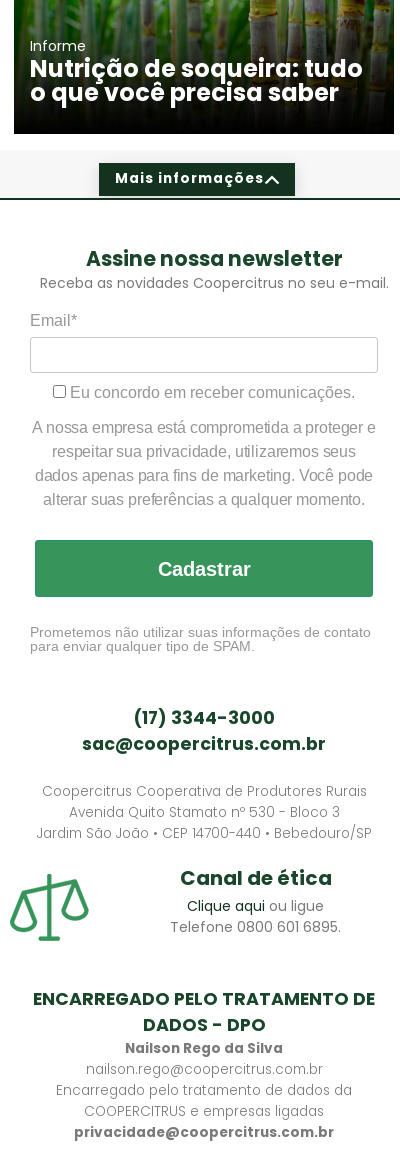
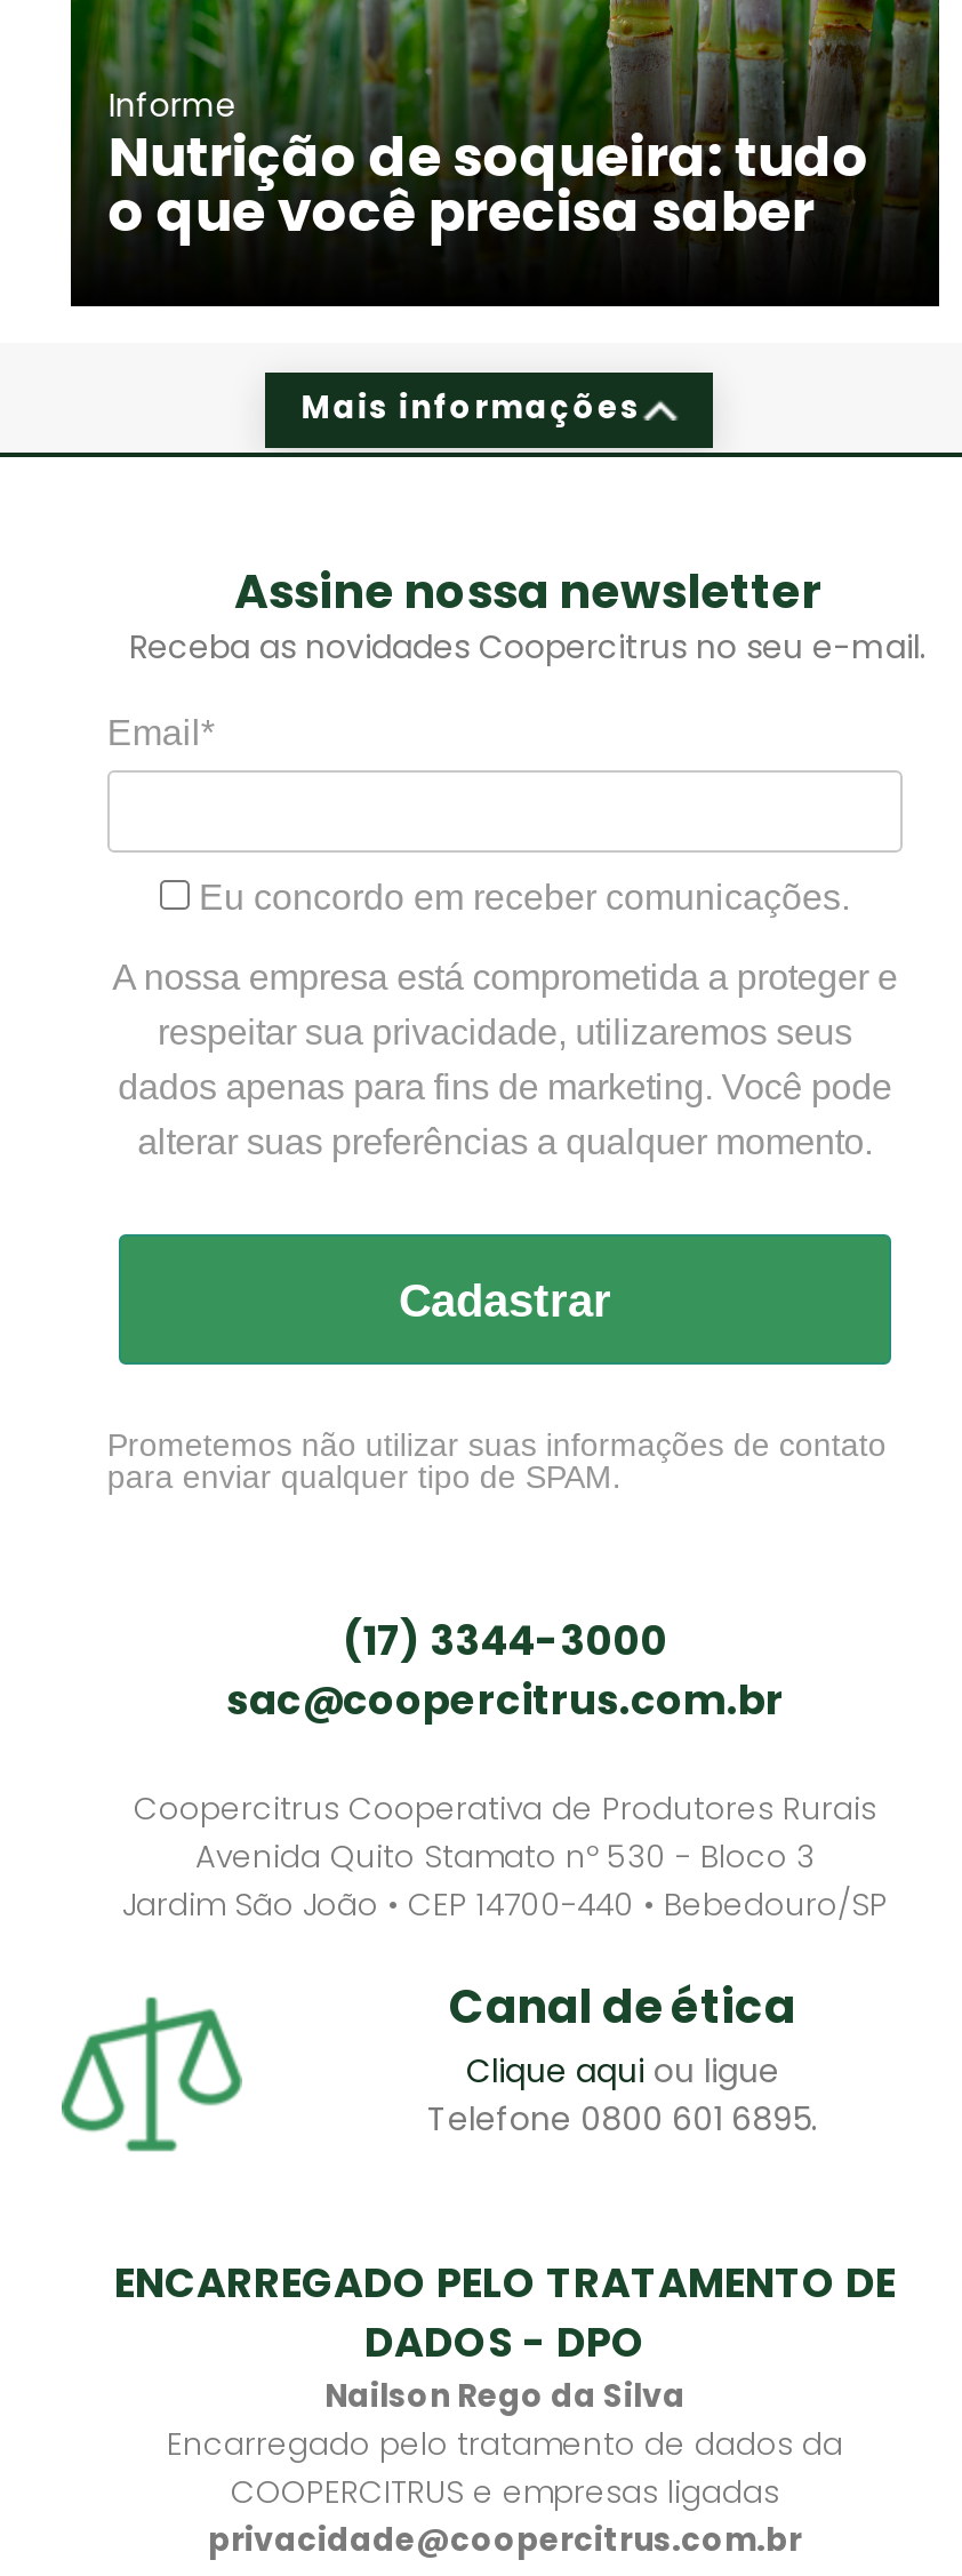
- nailson.rego@coopercitrus.com.br
